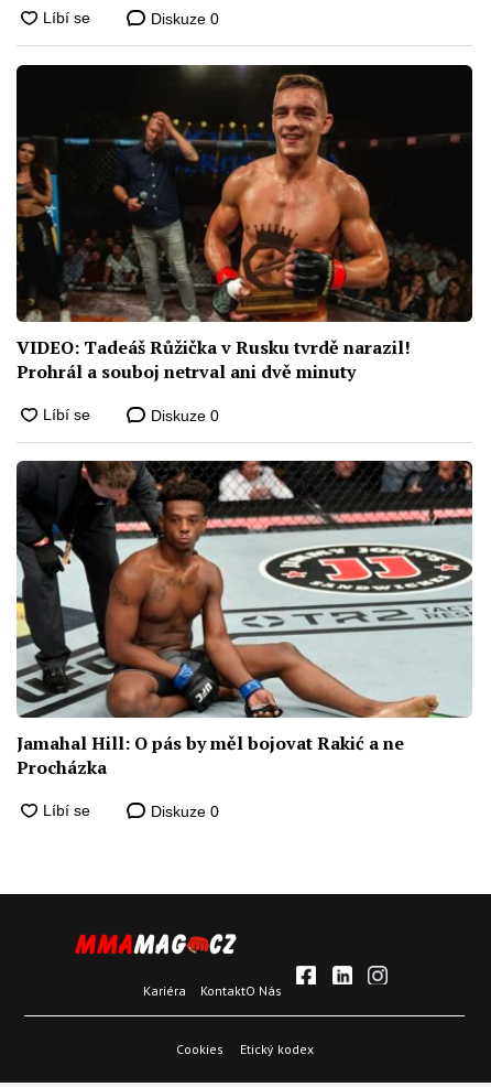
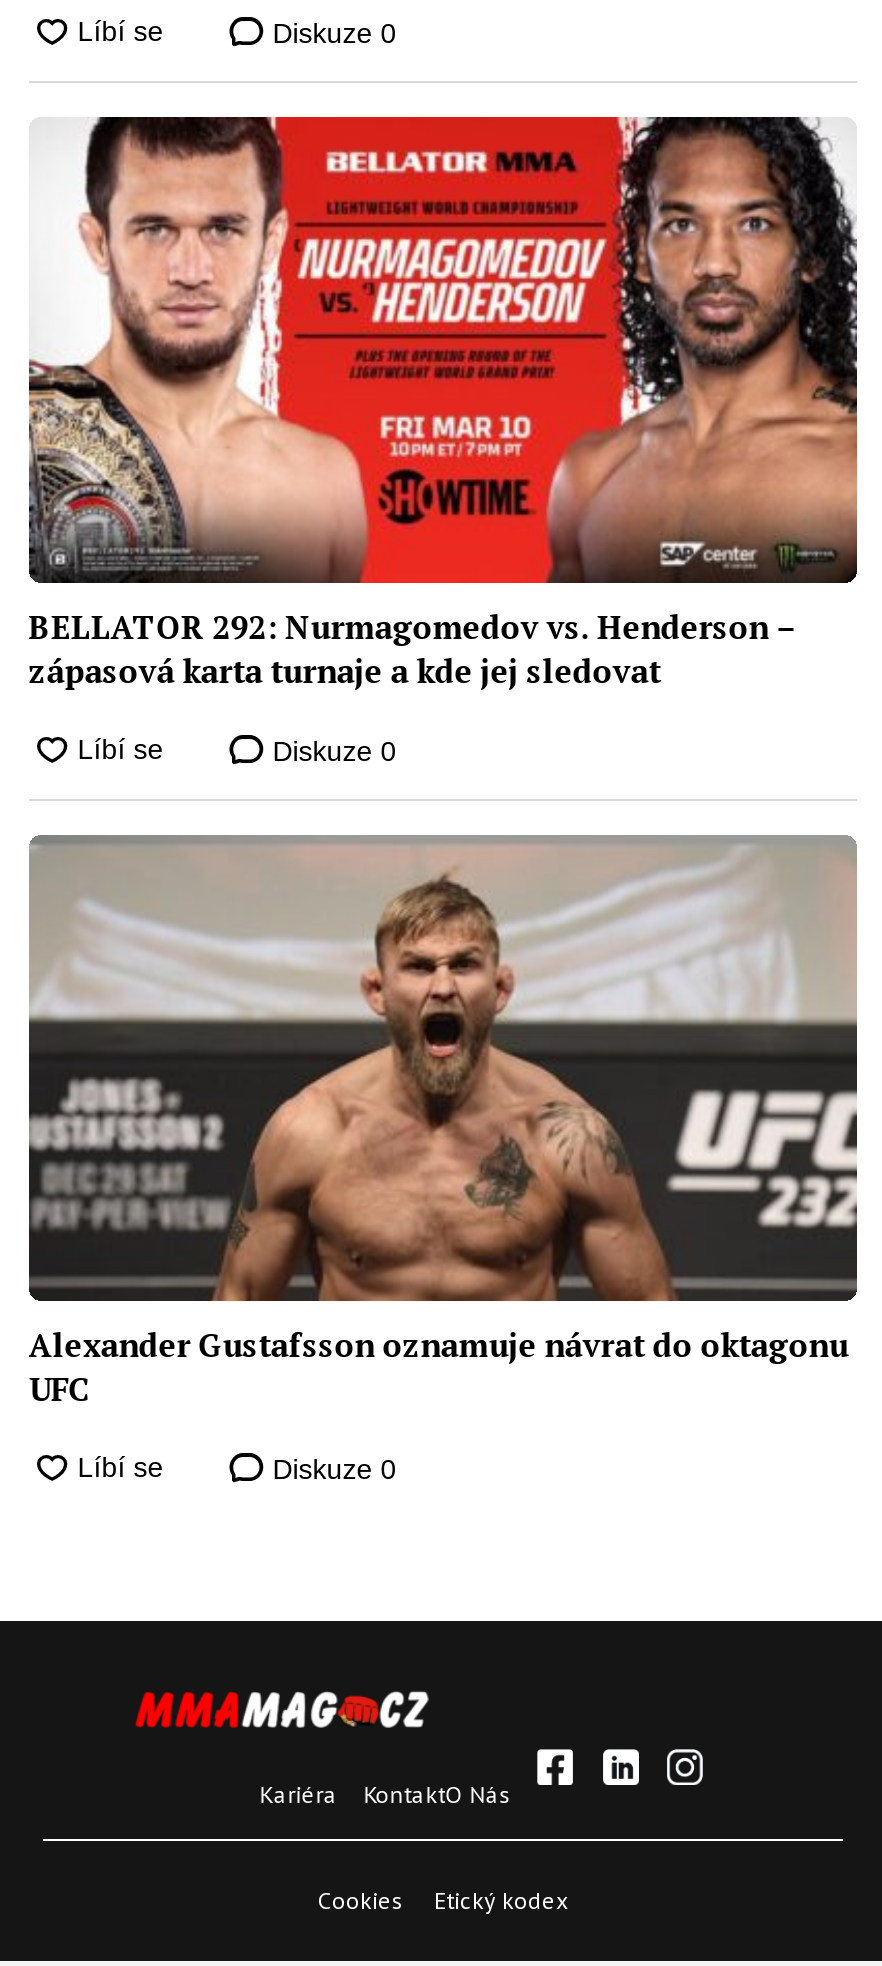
- [image]
- VIDEO: Tadeáš Růžička v Rusku tvrdě narazil!
- Prohrál a souboj netrval ani dvě minuty
+ [image]
+ BELLATOR 292: Nurmagomedov vs. Henderson –
+ zápasová karta turnaje a kde jej sledovat

- [image]
- Jamahal Hill: O pás by měl bojovat Rakić a ne
- Procházka
+ [image]
+ Alexander Gustafsson oznamuje návrat do oktagonu
+ UFC
